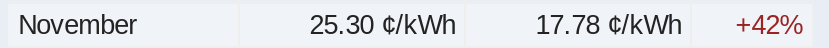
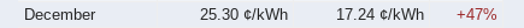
- November
+ December

- 17.78 ¢/kWh
- +42%
+ 17.24 ¢/kWh
+ +47%
